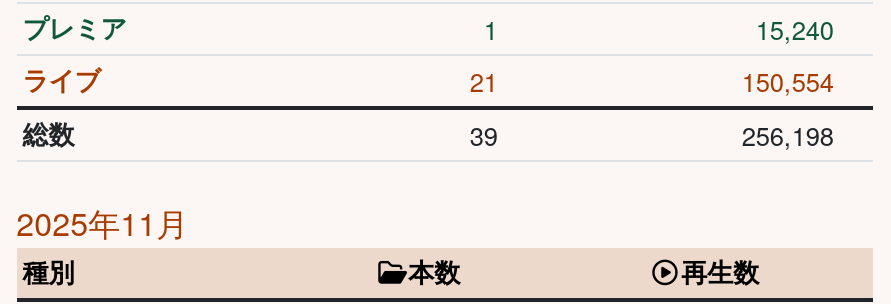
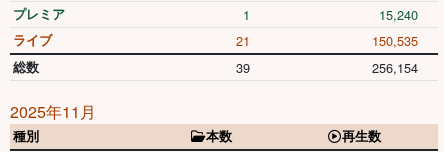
- 150,554
+ 150,535

- 256,198
+ 256,154
